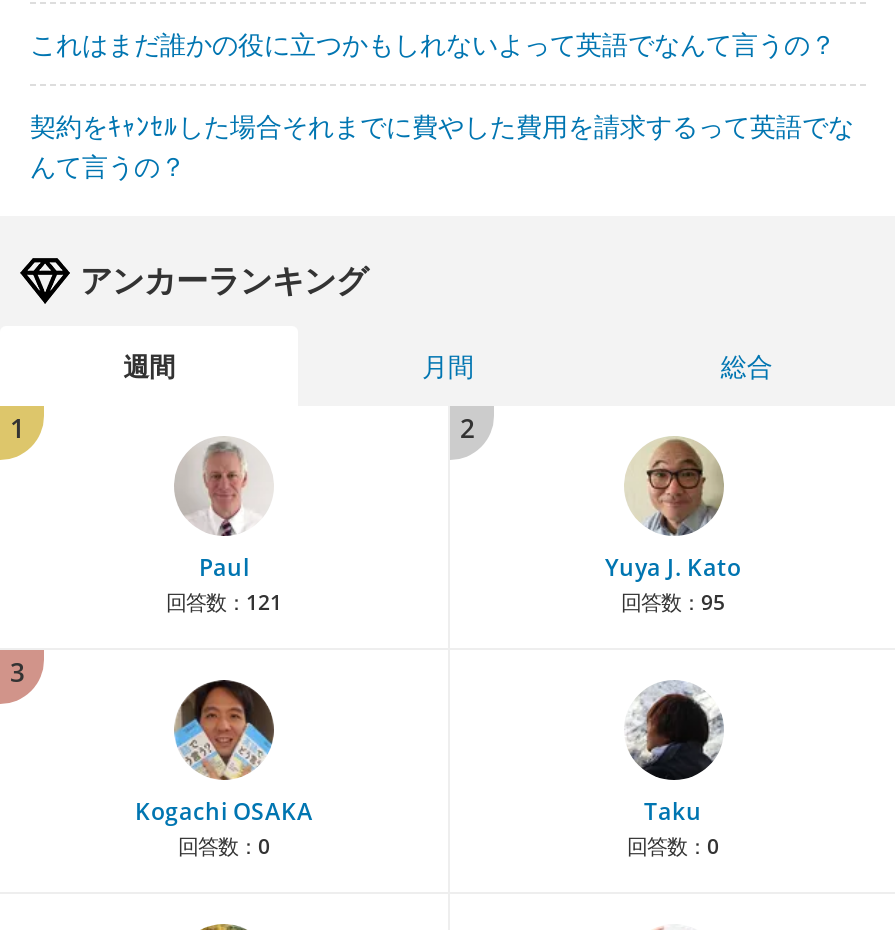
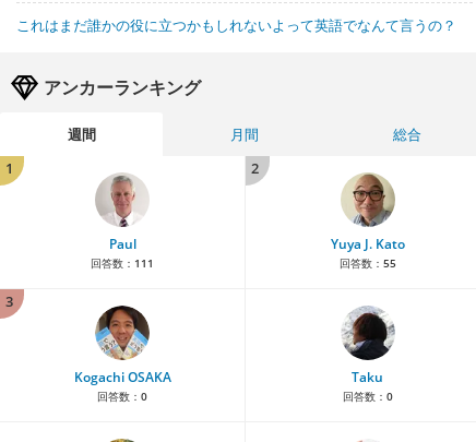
- 契約をｷｬﾝｾﾙした場合それまでに費やした費用を請求するって英語でな
- んて言うの？

- 回答数：121
+ 回答数：111

- 回答数：95
+ 回答数：55
